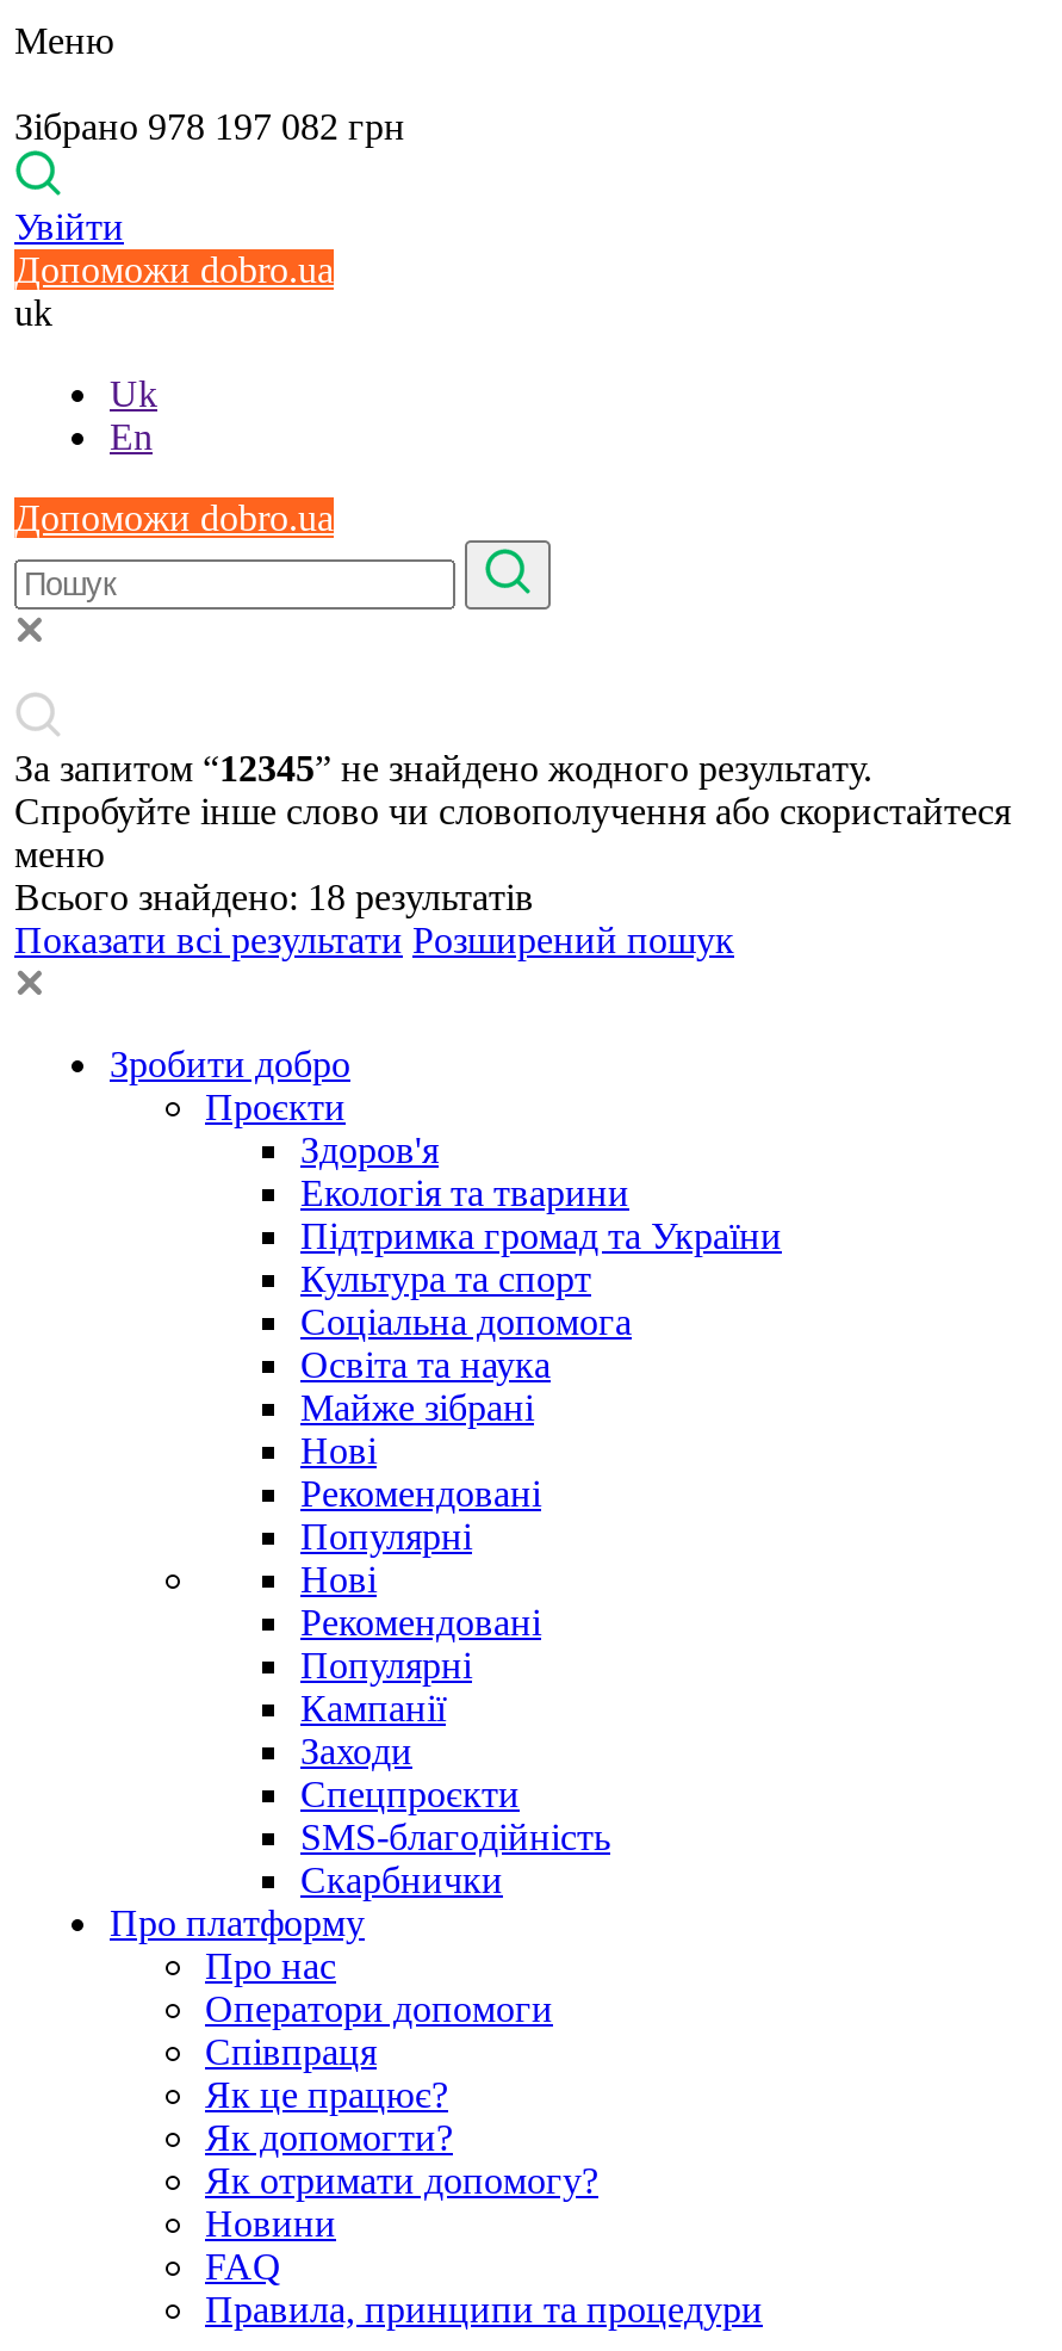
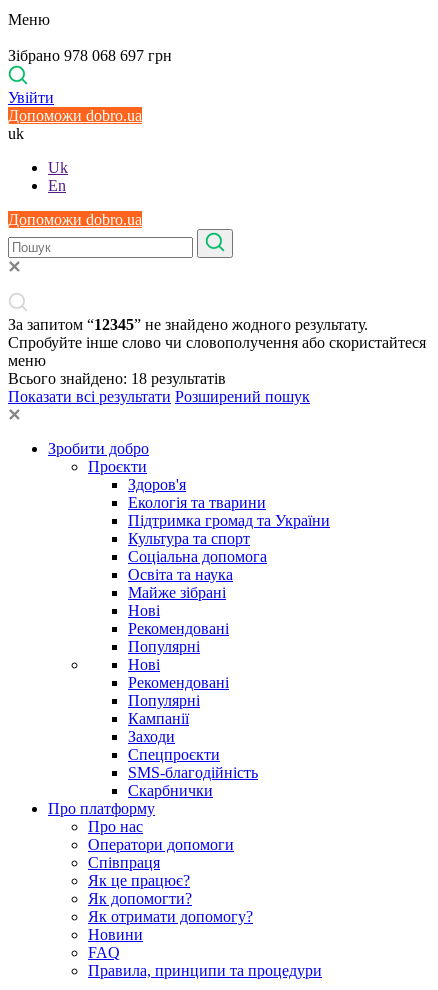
- Зібрано 978 197 082 грн
+ Зібрано 978 068 697 грн
